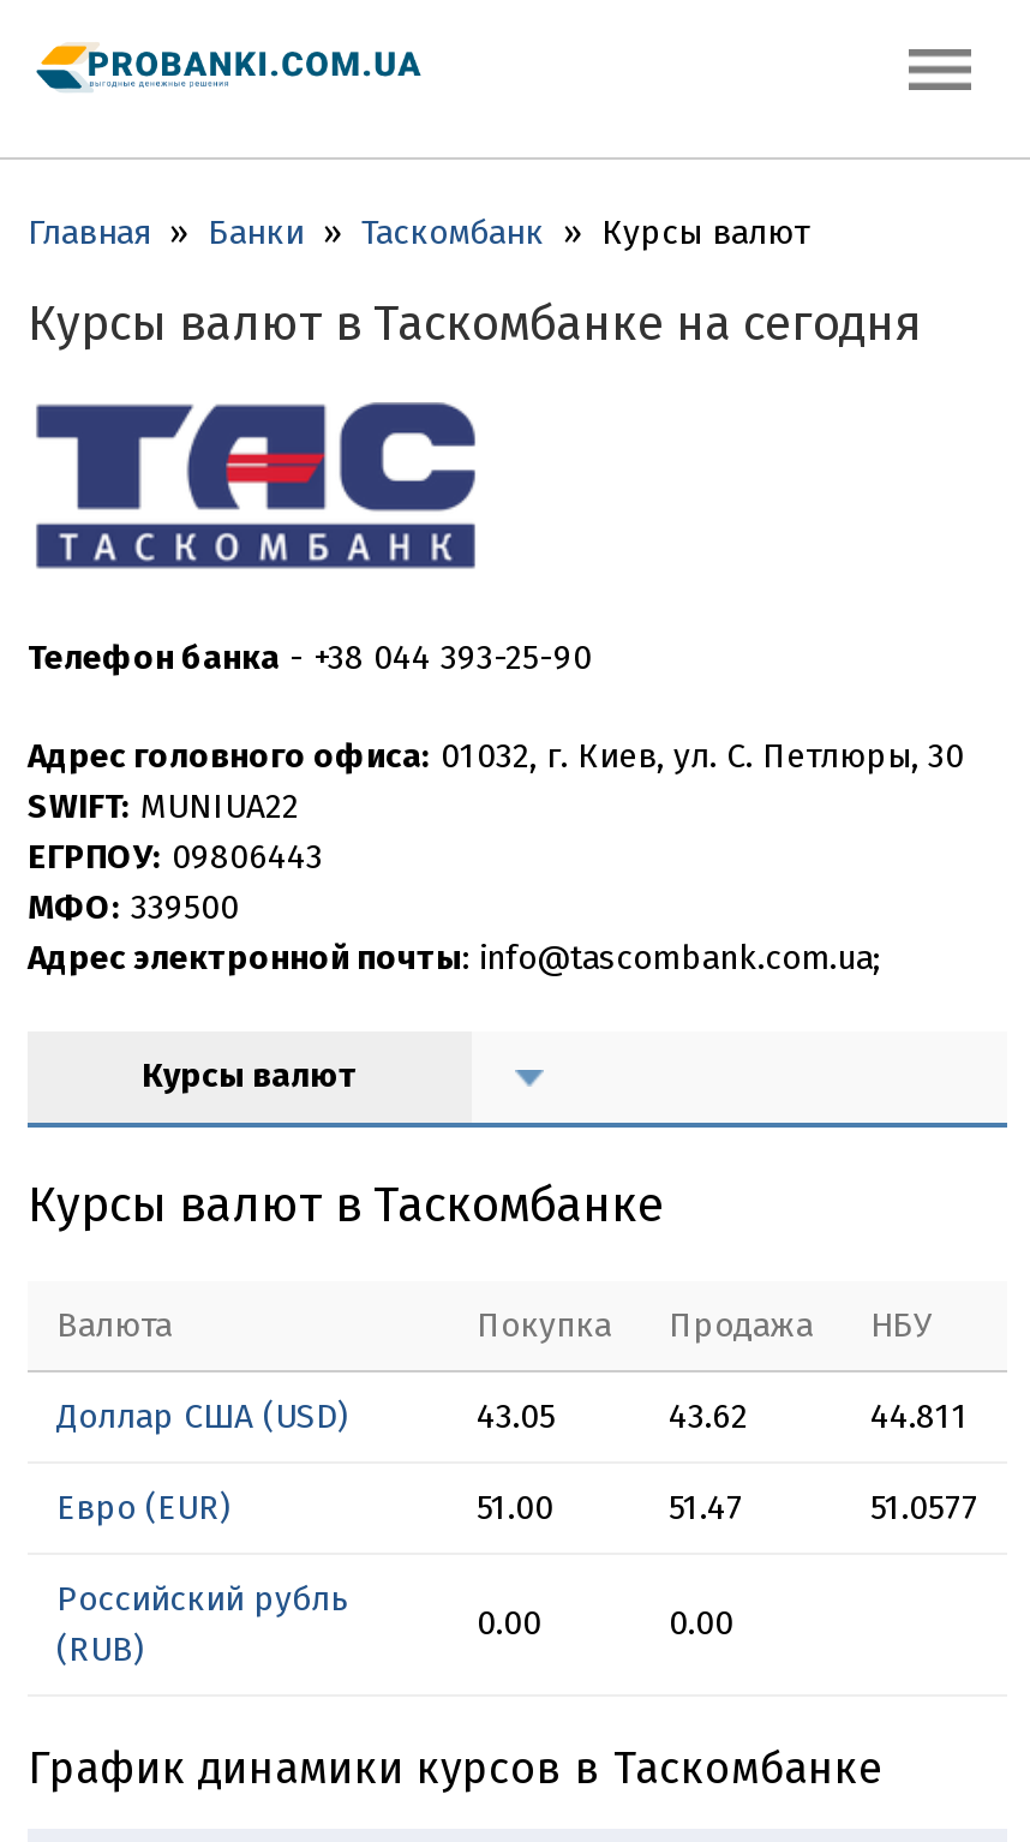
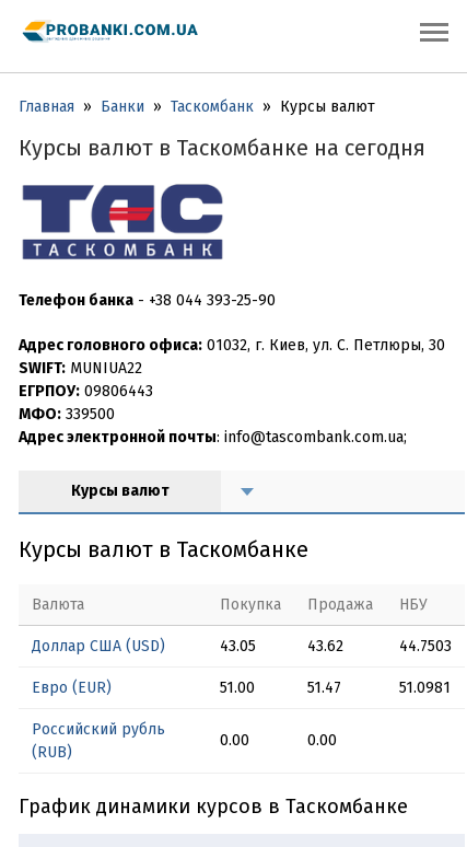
- 44.811
+ 44.7503

- 51.0577
+ 51.0981
